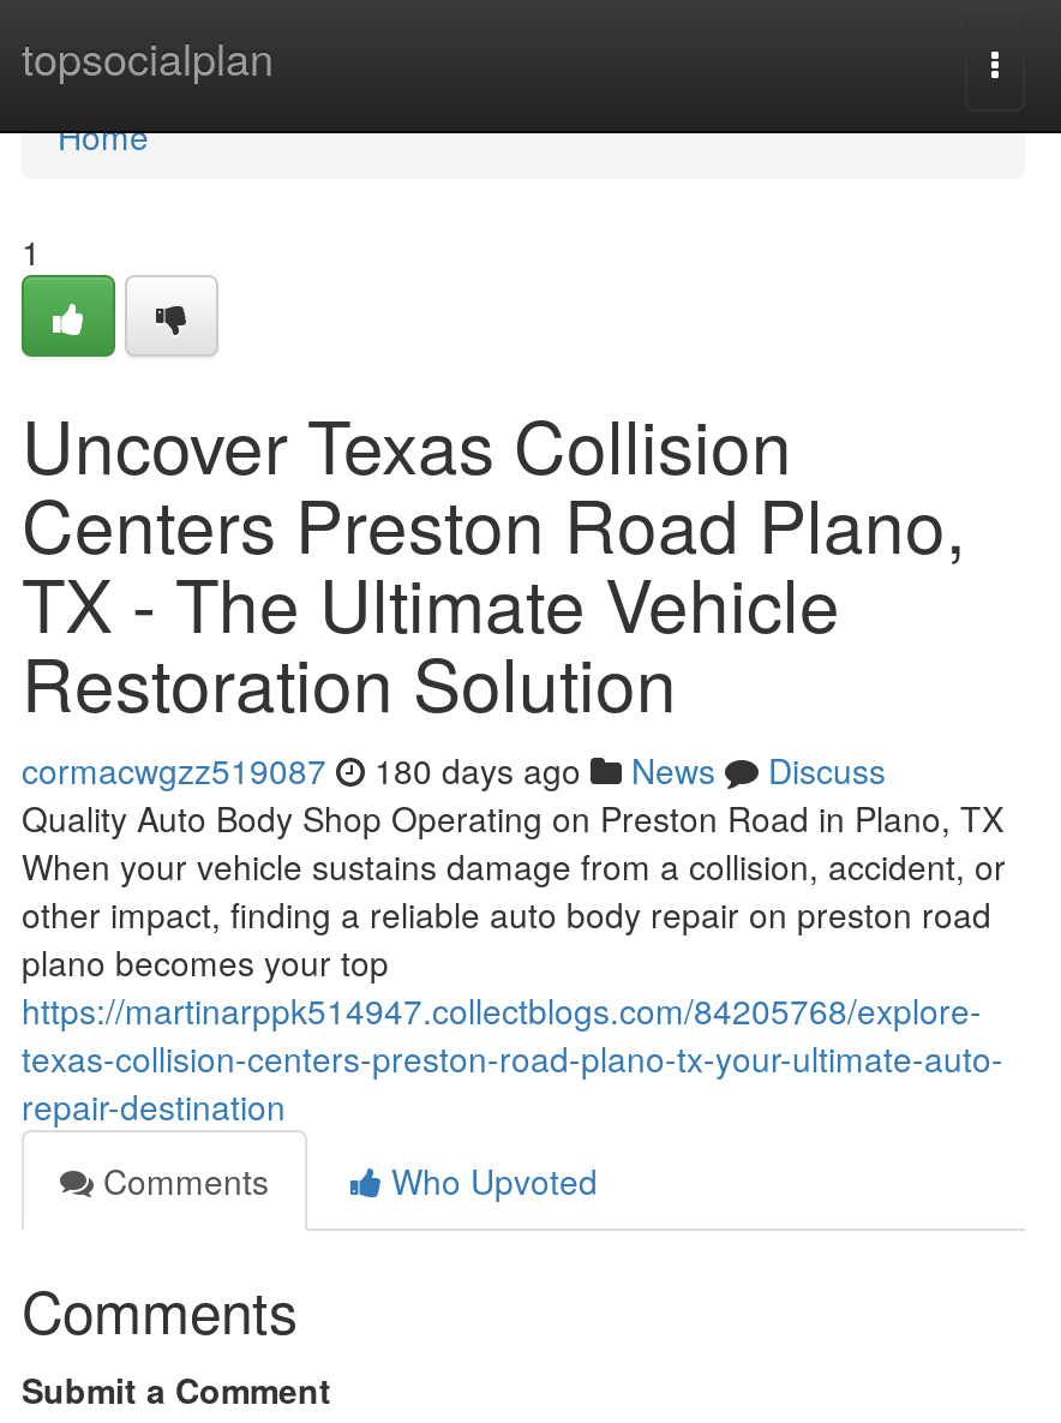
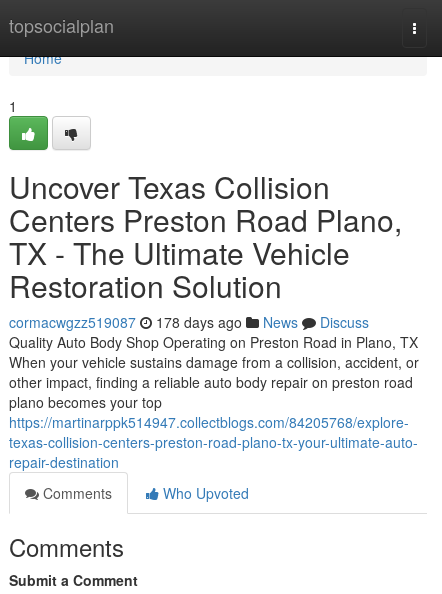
- cormacwgzz519087 180 days ago News Discuss
+ cormacwgzz519087 178 days ago News Discuss
